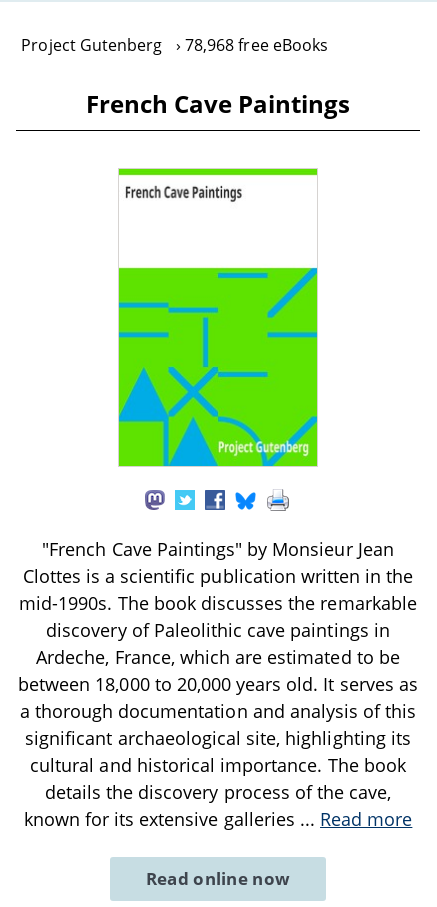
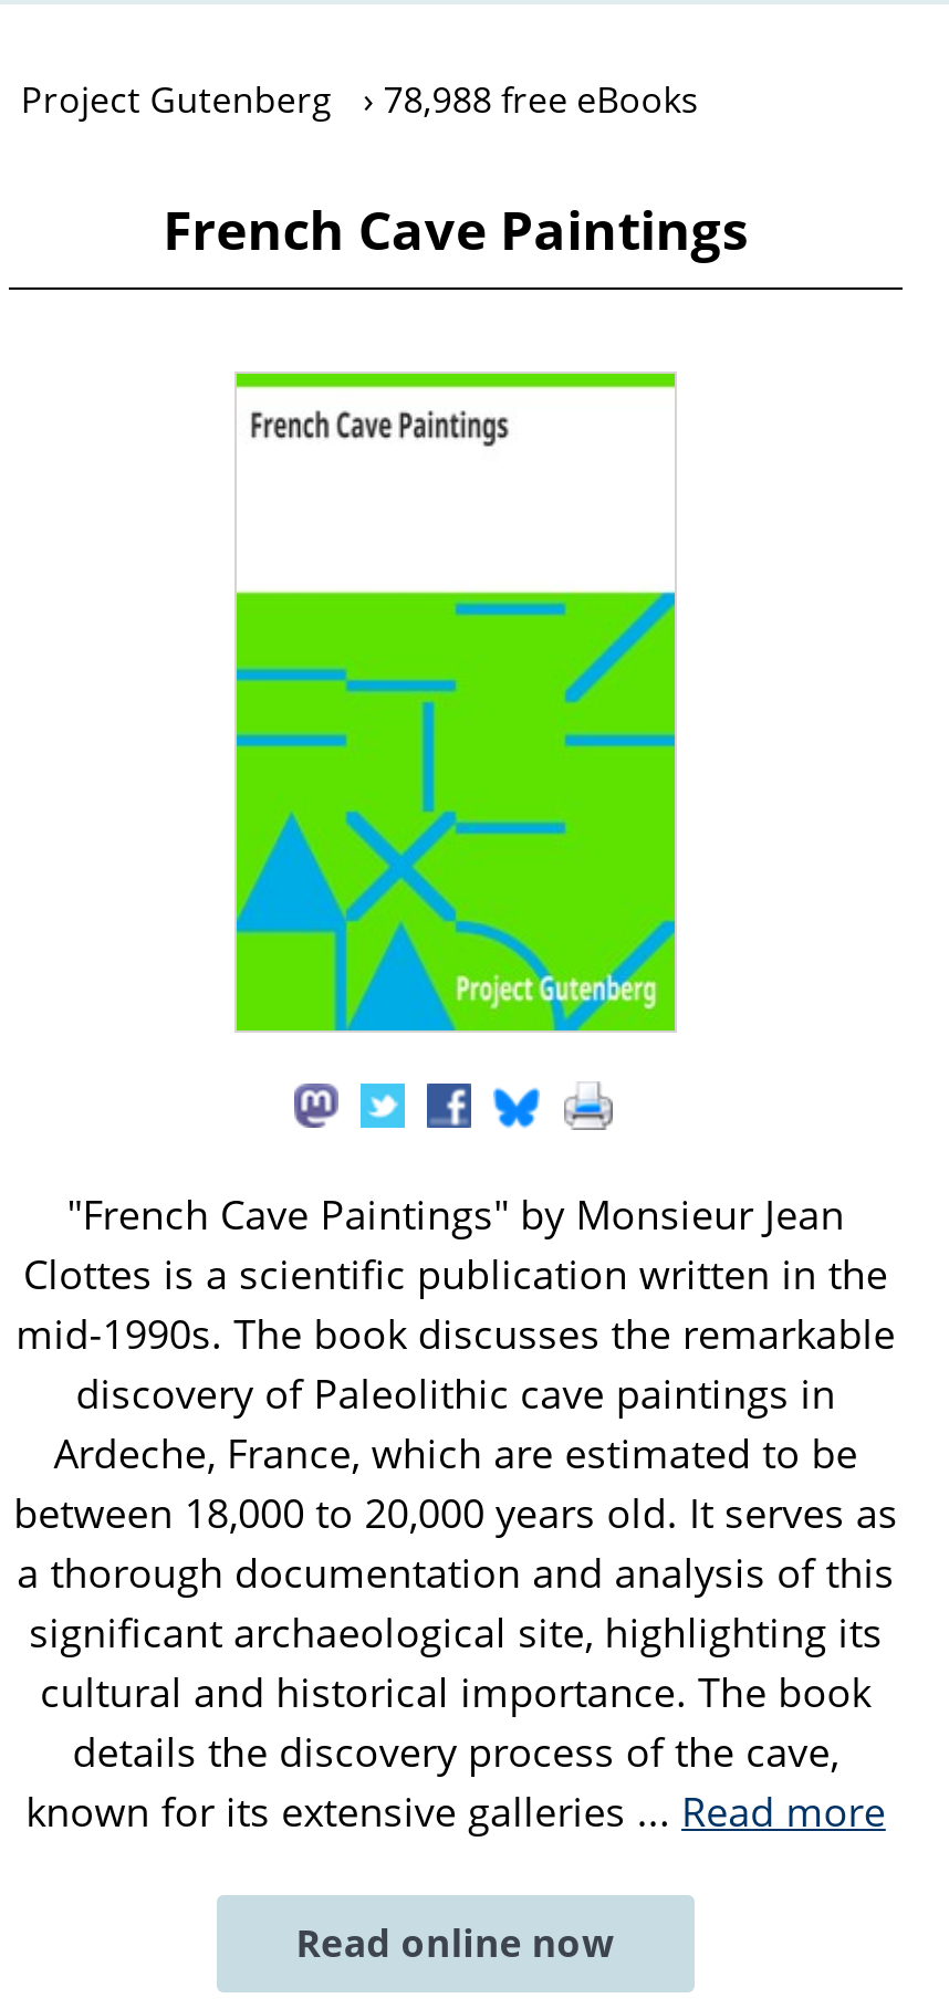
- Project Gutenberg 78,968 free eBooks
+ Project Gutenberg 78,988 free eBooks
